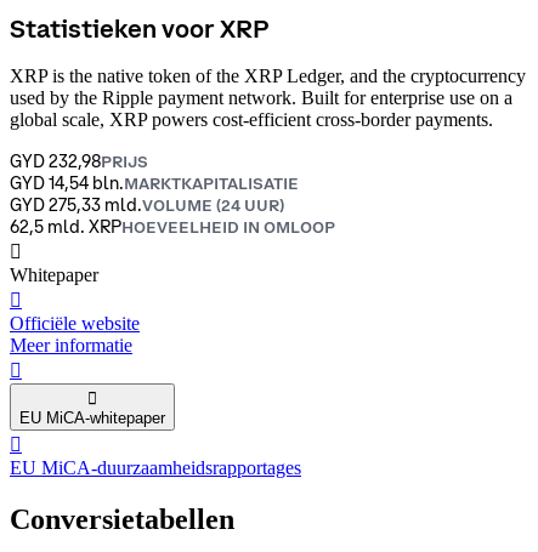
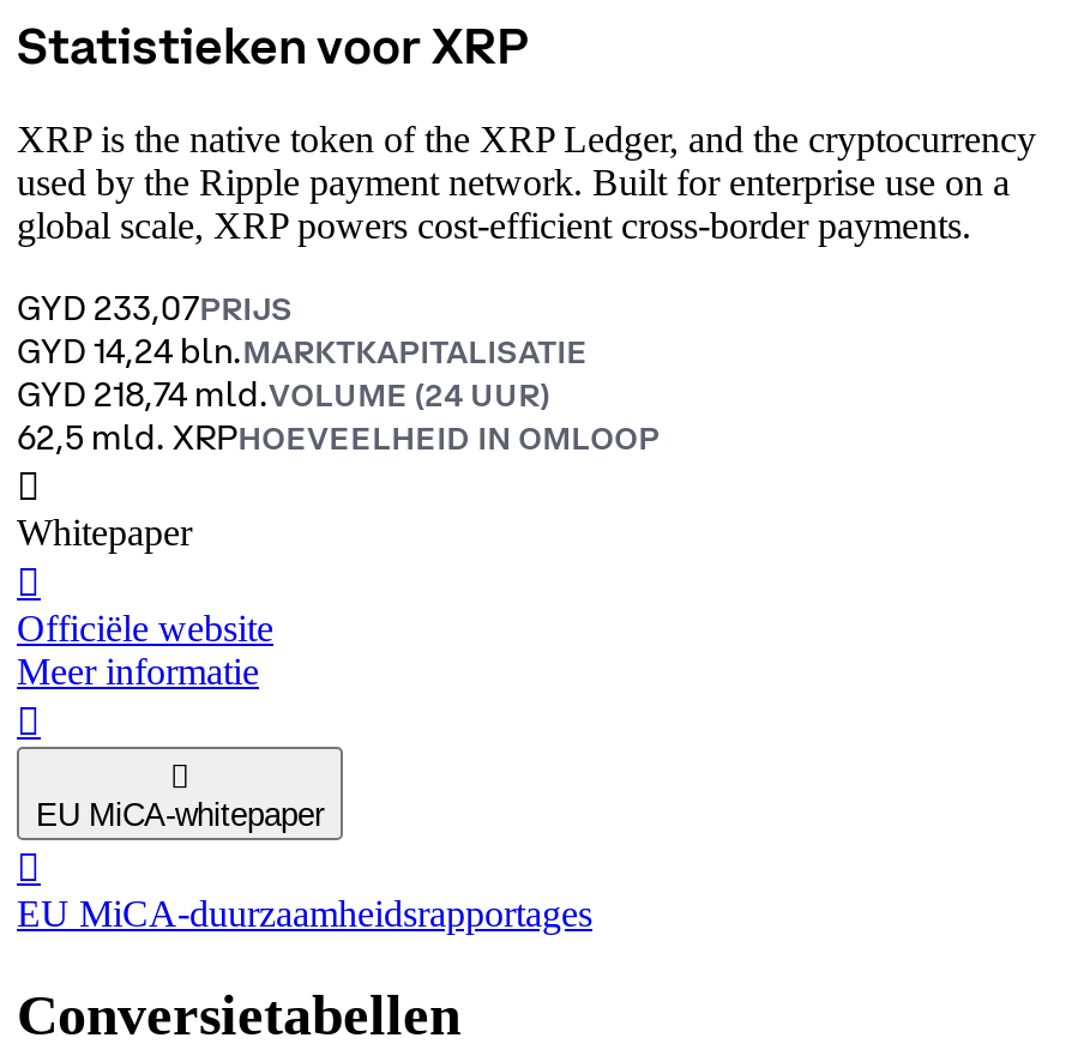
- GYD 232,98PRIJS
+ GYD 233,07PRIJS

- GYD 14,54 bln.MARKTKAPITALISATIE
+ GYD 14,24 bln.MARKTKAPITALISATIE

- GYD 275,33 mld.VOLUME (24 UUR)
+ GYD 218,74 mld.VOLUME (24 UUR)
